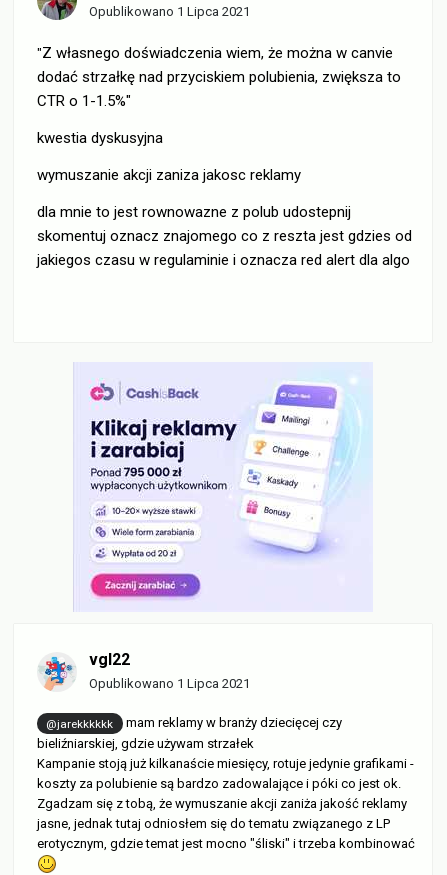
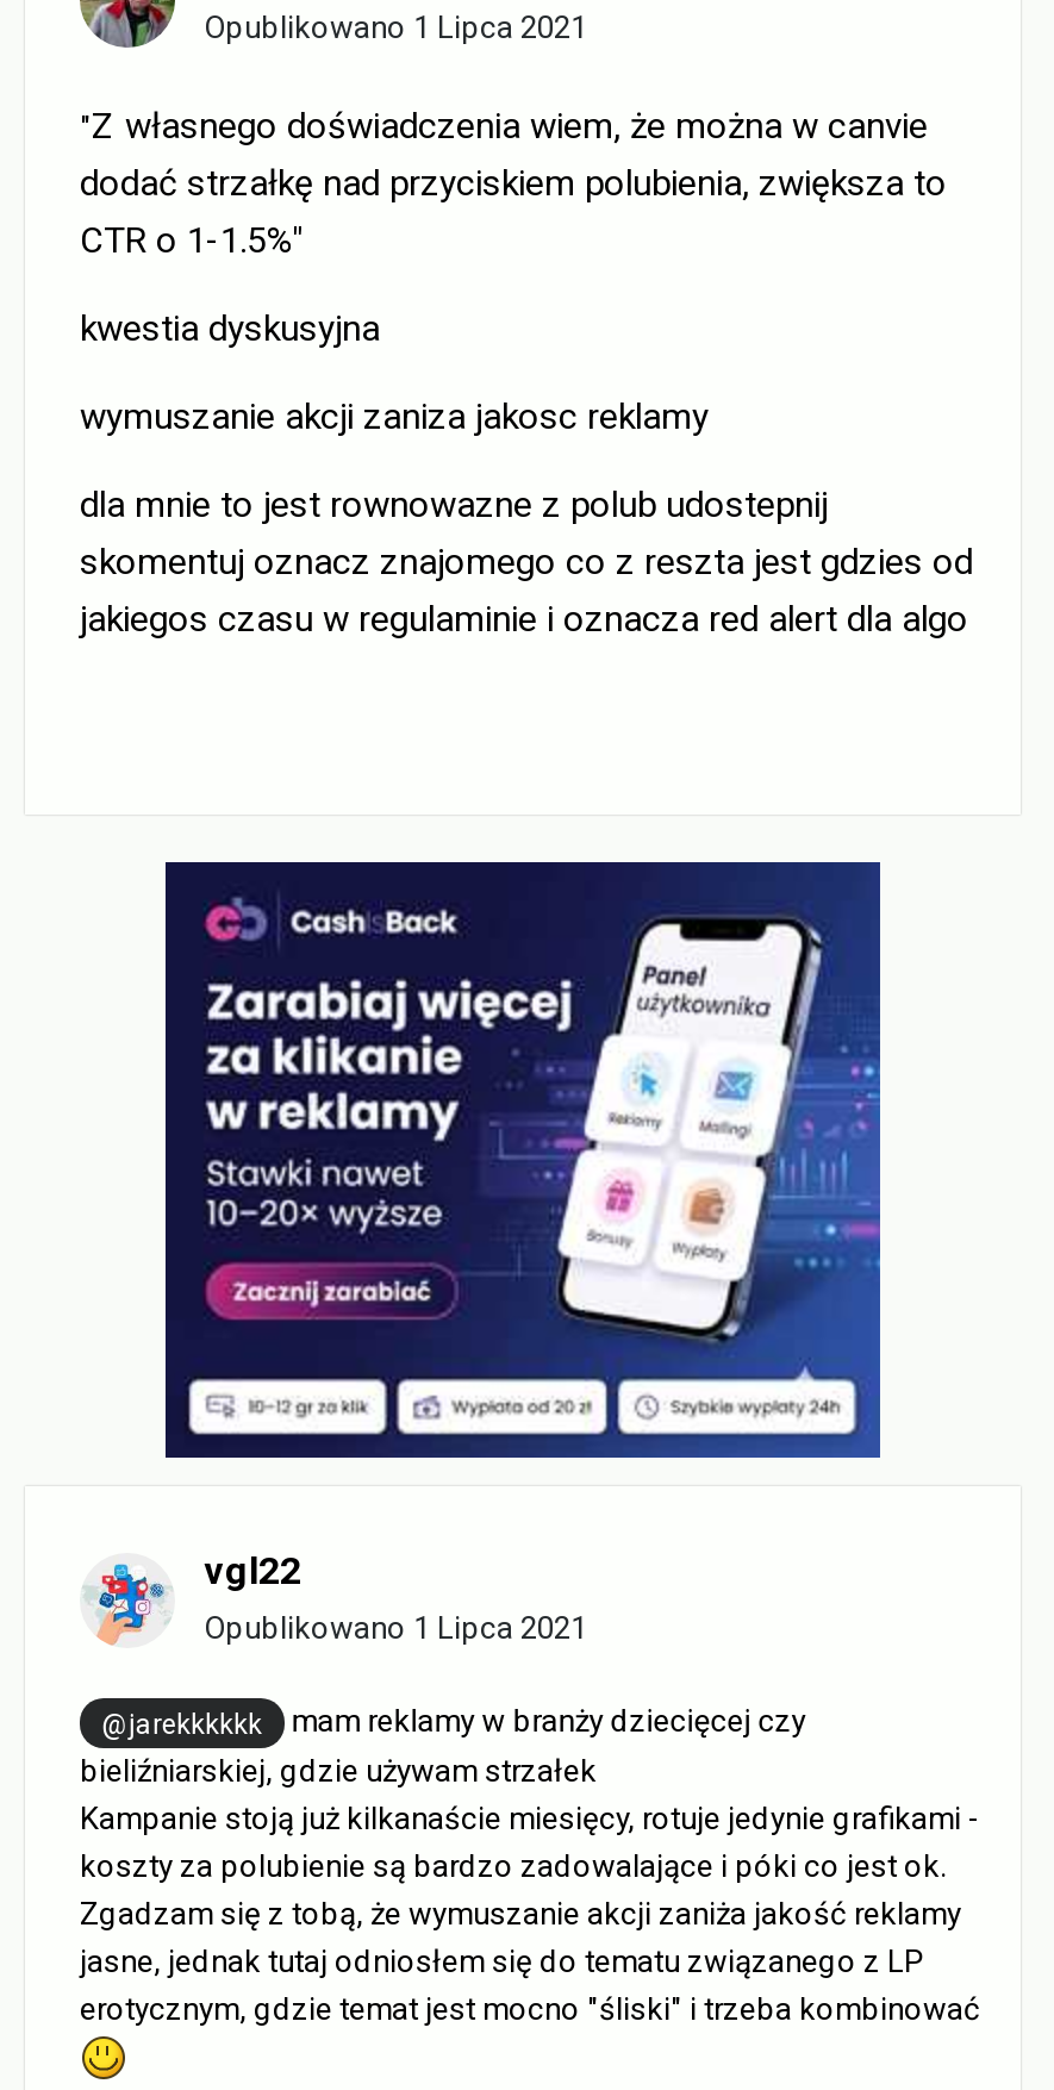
- [image]
+ [image]
